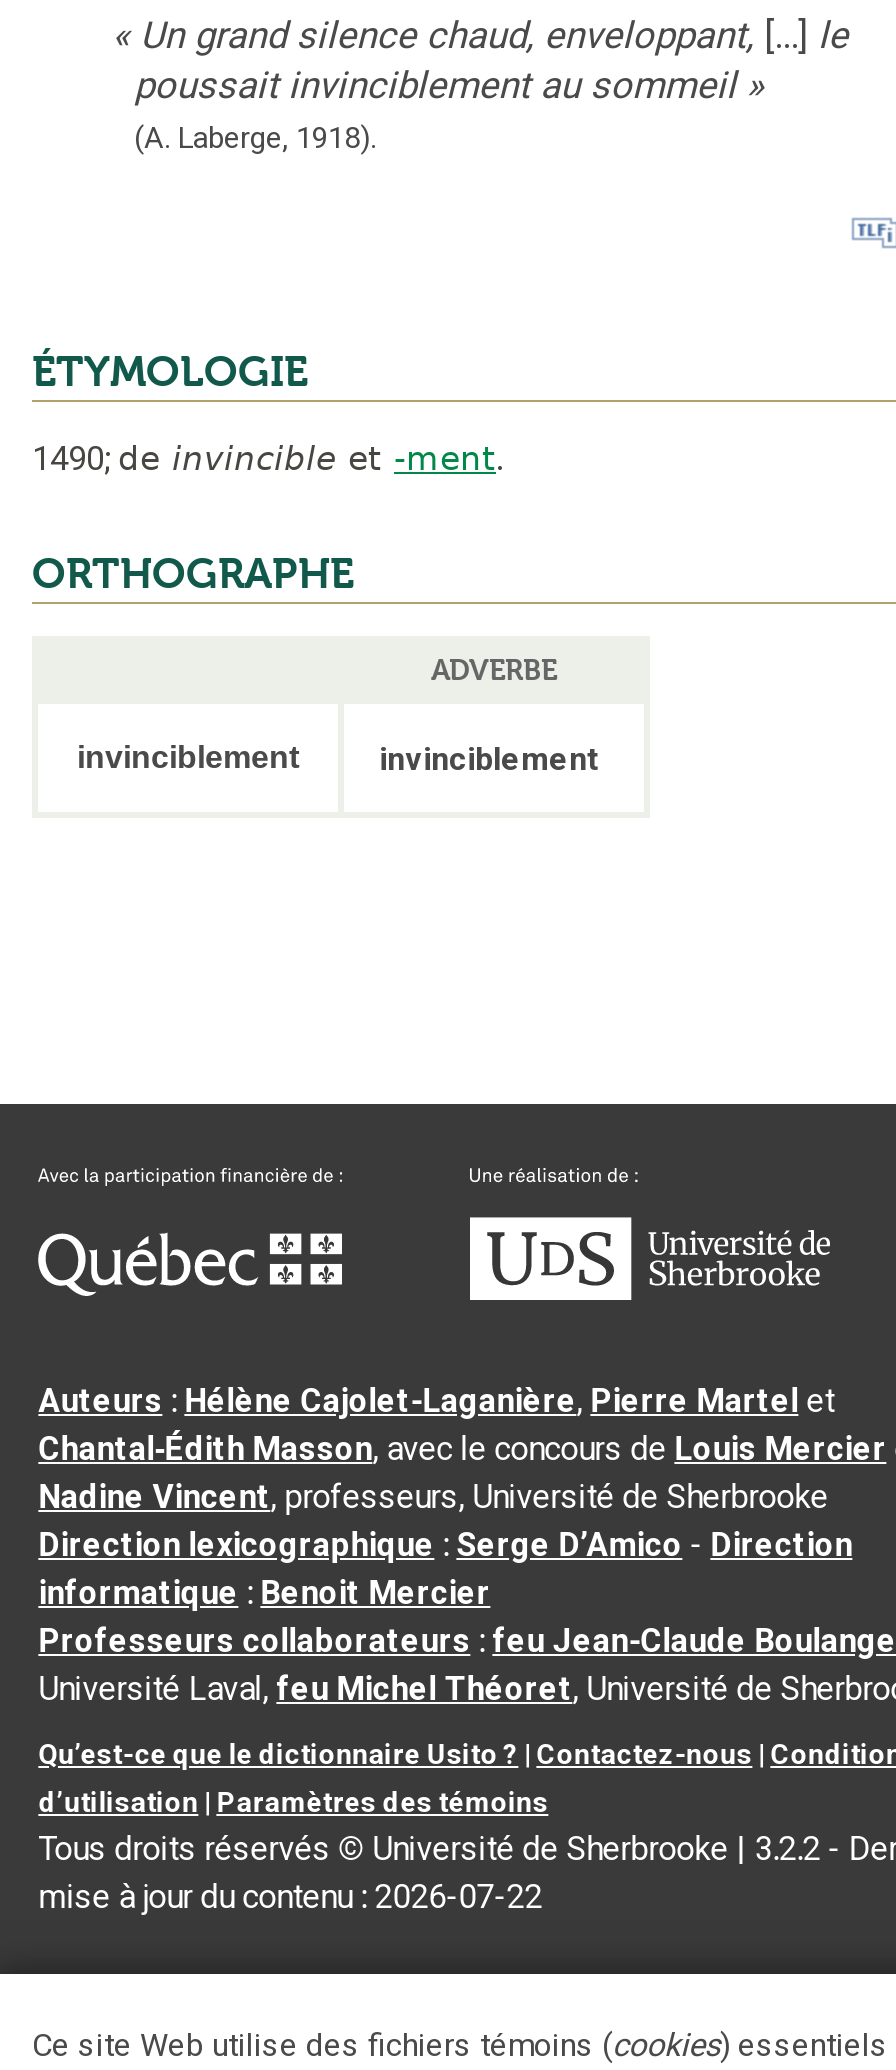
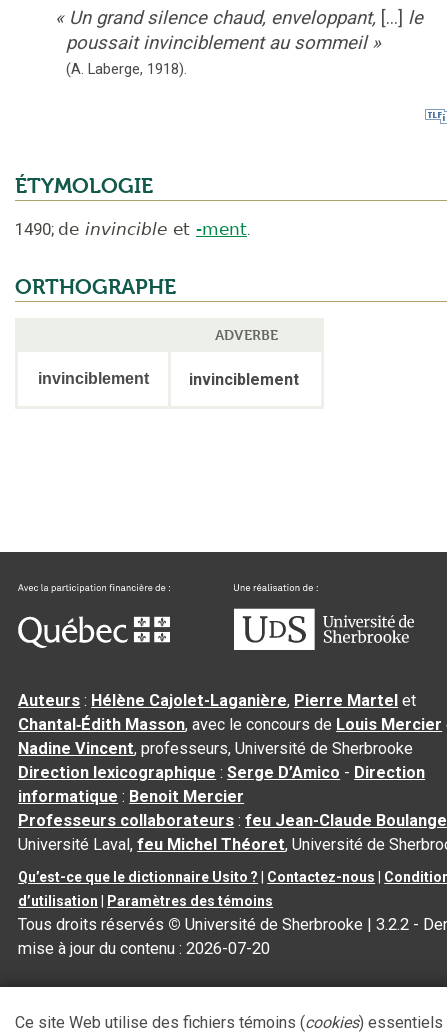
- mise à jour du contenu : 2026-07-22
+ mise à jour du contenu : 2026-07-20
